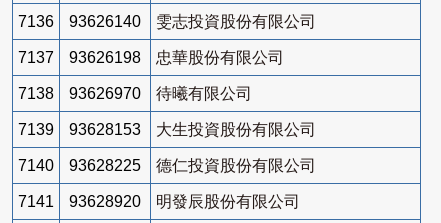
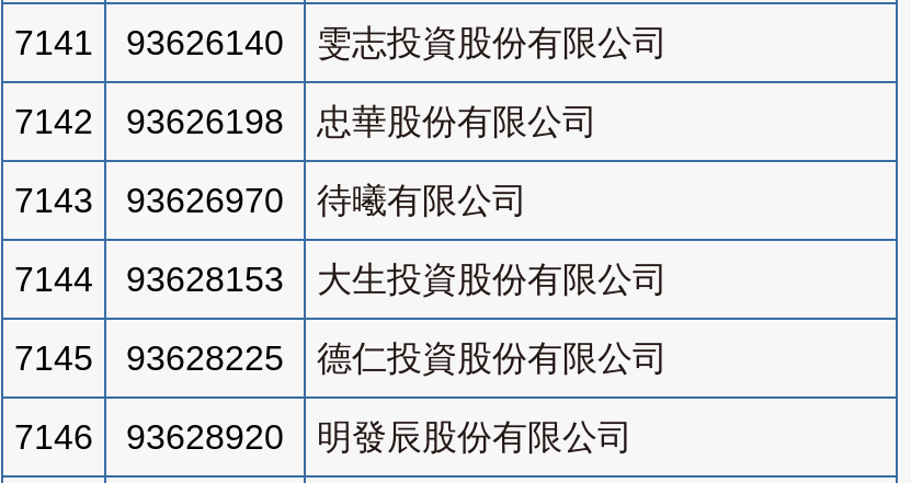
- 7136 93626140 雯志投資股份有限公司
+ 7141 93626140 雯志投資股份有限公司

- 7137 93626198 忠華股份有限公司
+ 7142 93626198 忠華股份有限公司

- 7138 93626970 待曦有限公司
+ 7143 93626970 待曦有限公司

- 7139 93628153 大生投資股份有限公司
+ 7144 93628153 大生投資股份有限公司

- 7140 93628225 德仁投資股份有限公司
+ 7145 93628225 德仁投資股份有限公司

- 7141 93628920 明發辰股份有限公司
+ 7146 93628920 明發辰股份有限公司
